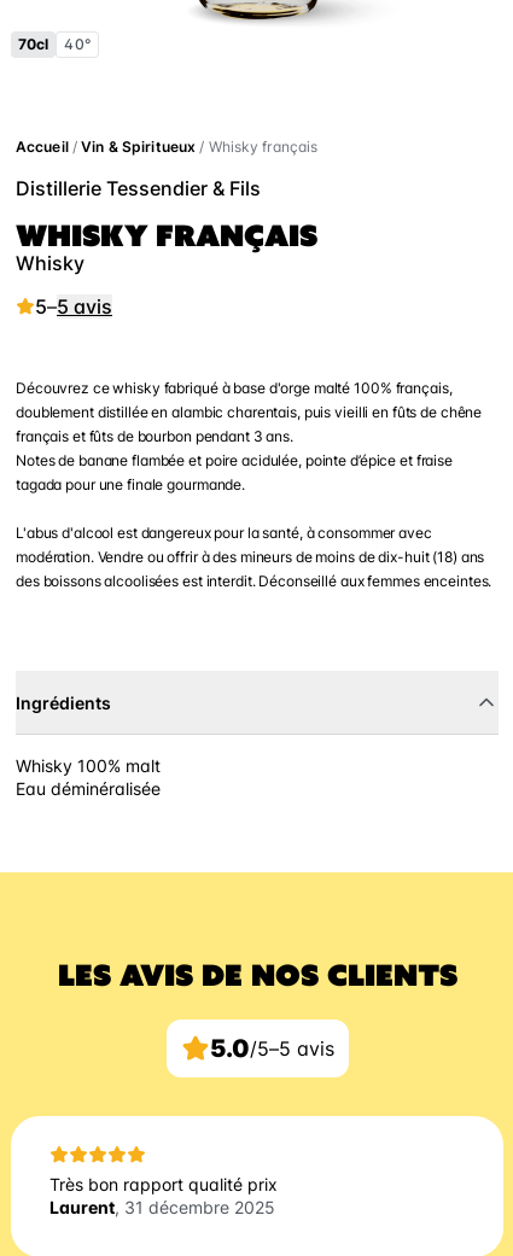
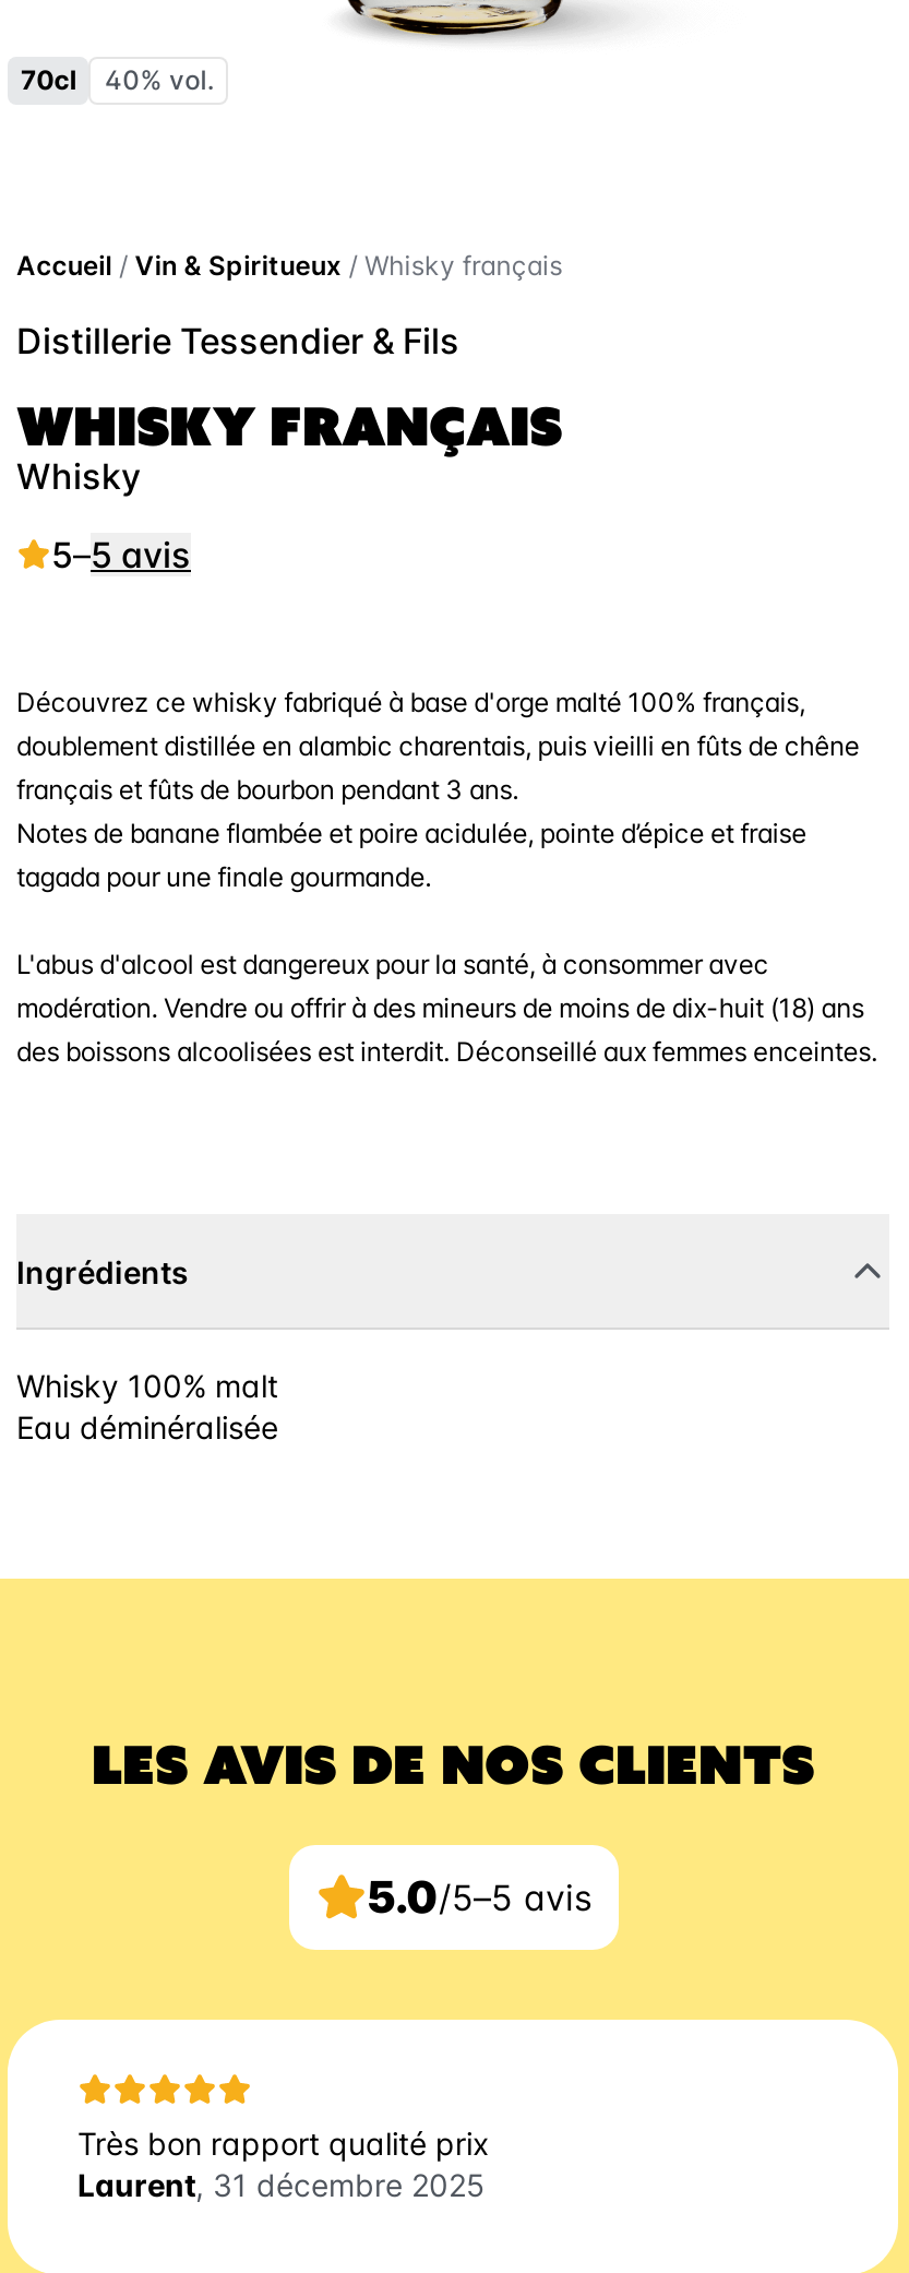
- 70cl 40°
+ 70cl 40% vol.
